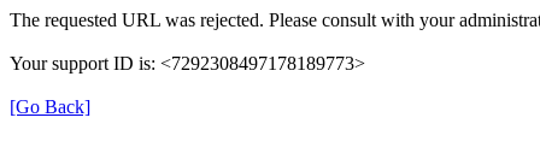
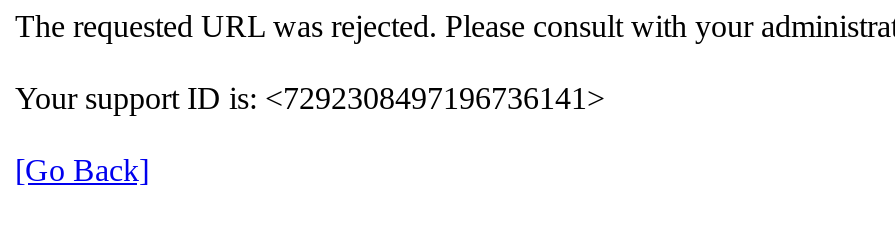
- Your support ID is: <7292308497178189773>
+ Your support ID is: <7292308497196736141>
